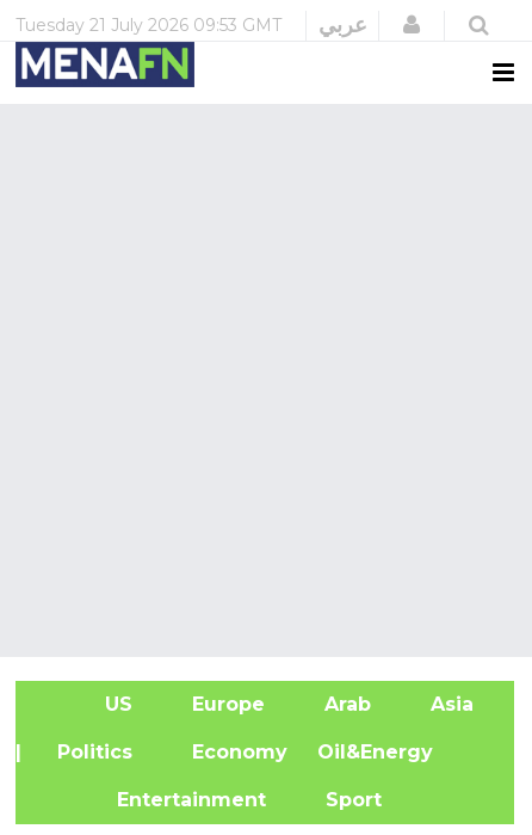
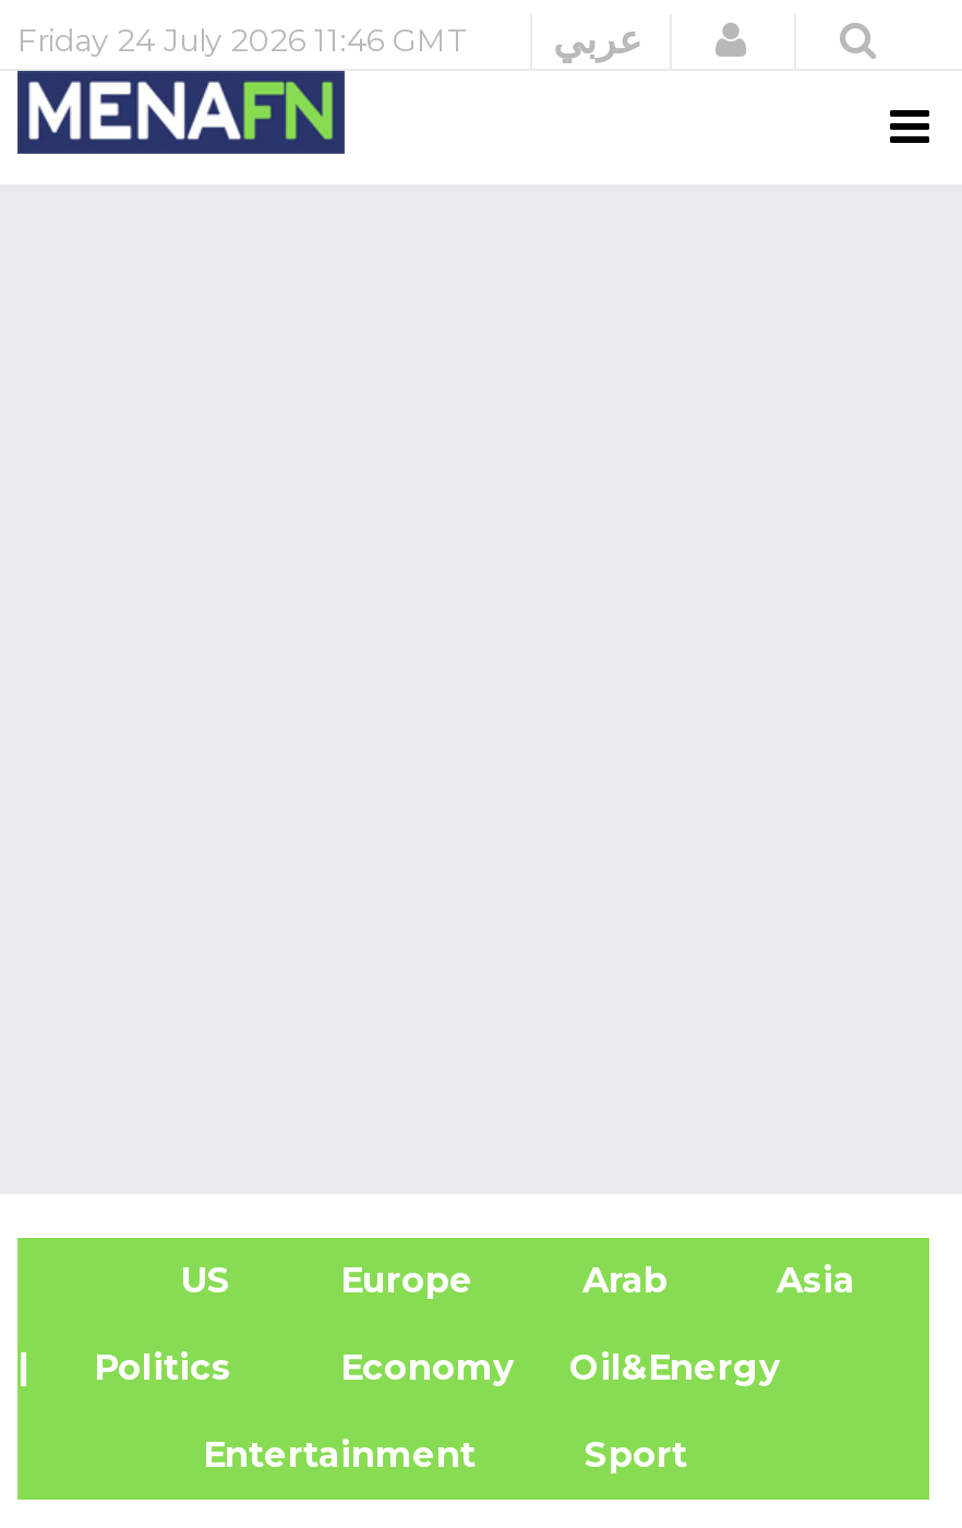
- Tuesday 21 July 2026 09:53 GMT
+ Friday 24 July 2026 11:46 GMT
